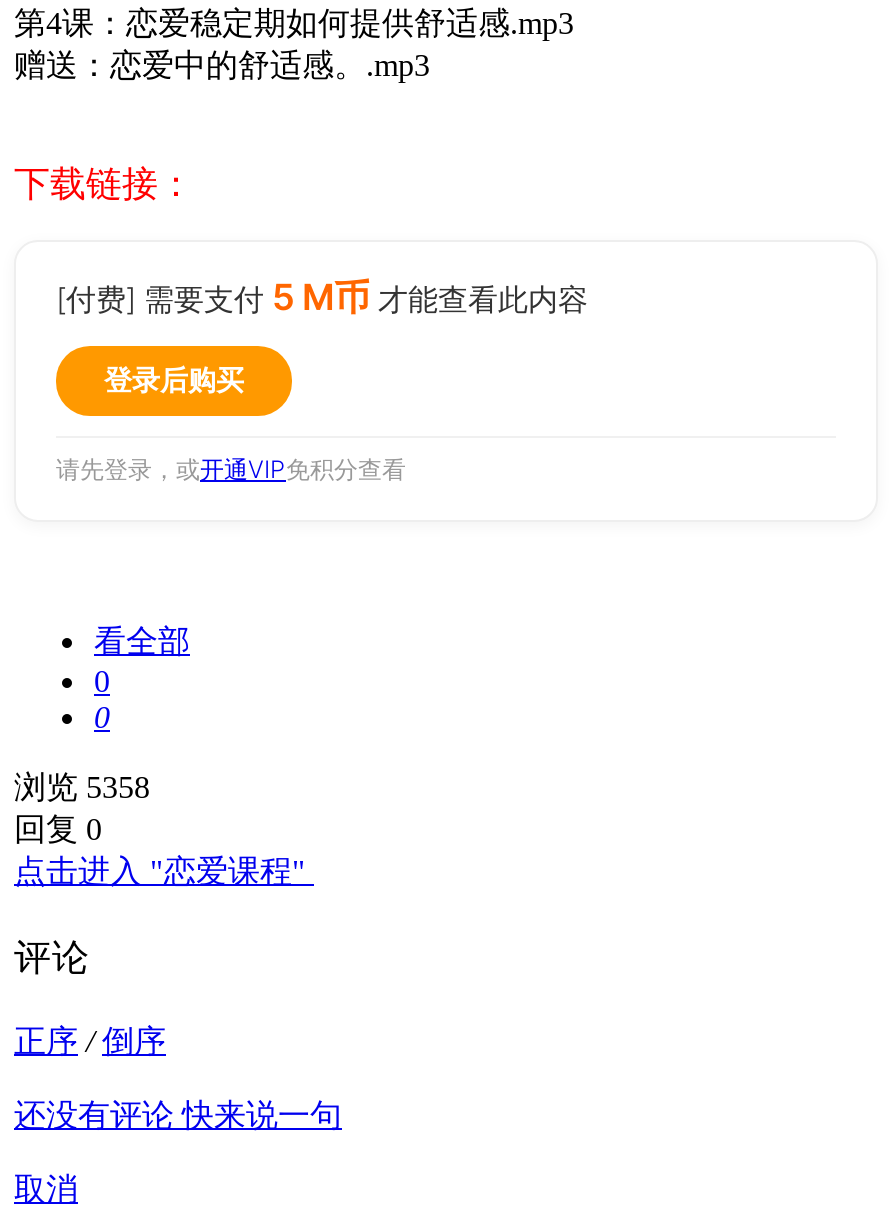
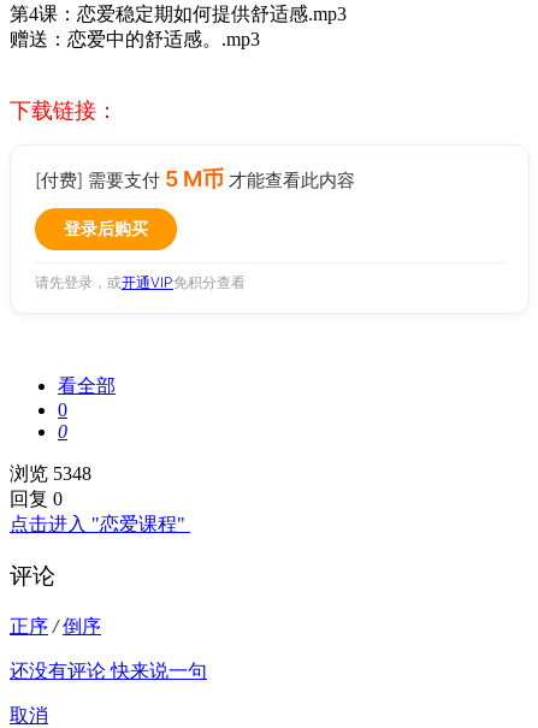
- 浏览 5358
+ 浏览 5348
